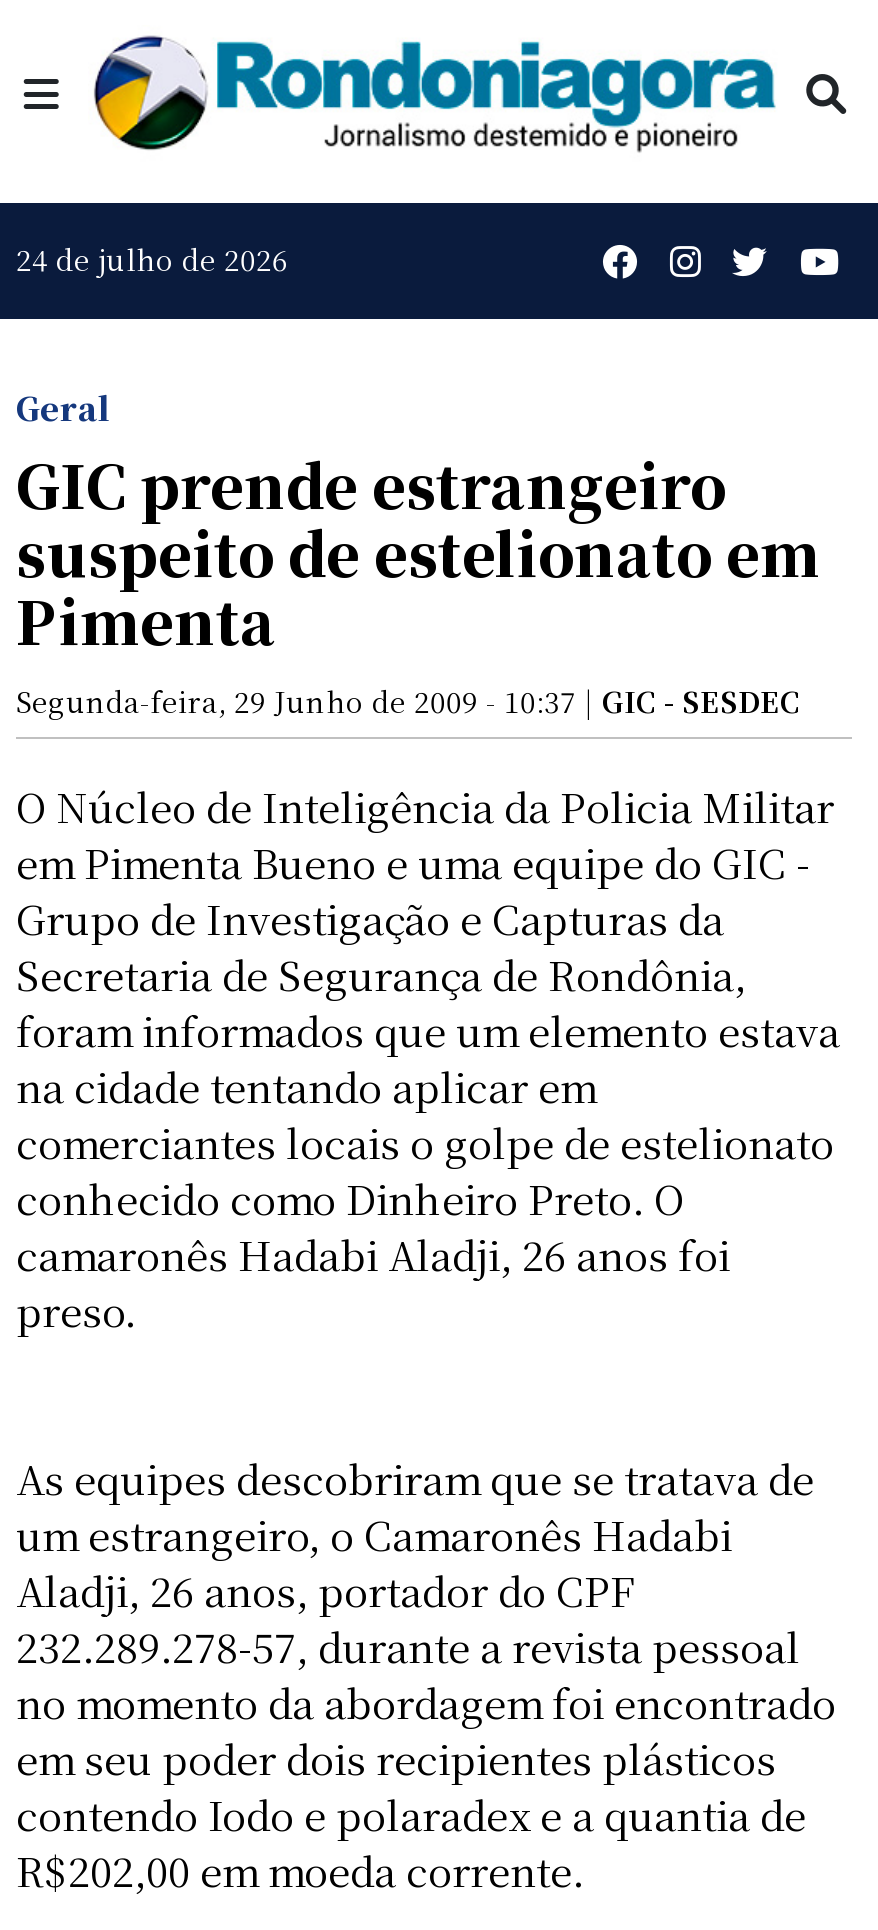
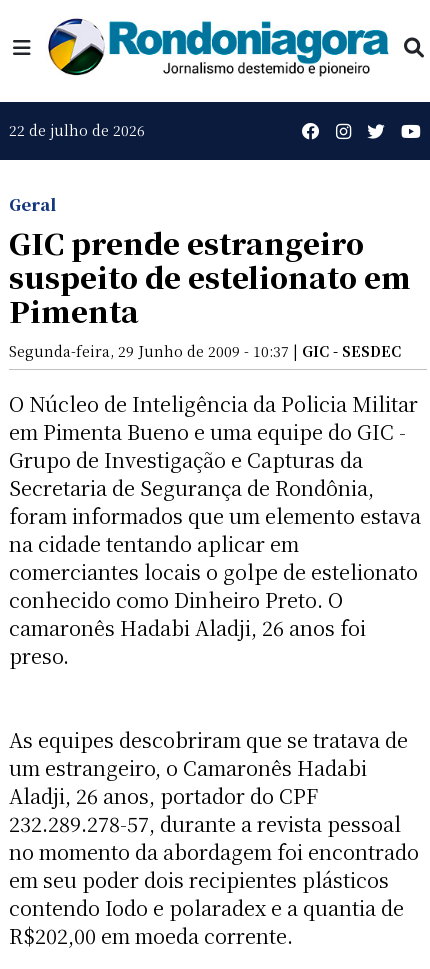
- 24 de julho de 2026
+ 22 de julho de 2026
